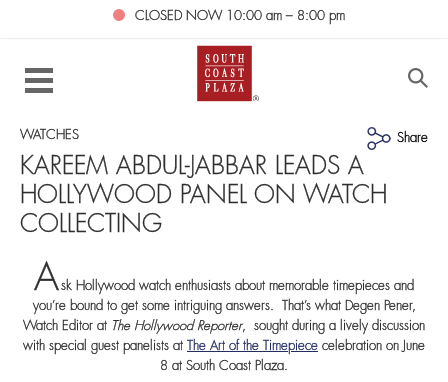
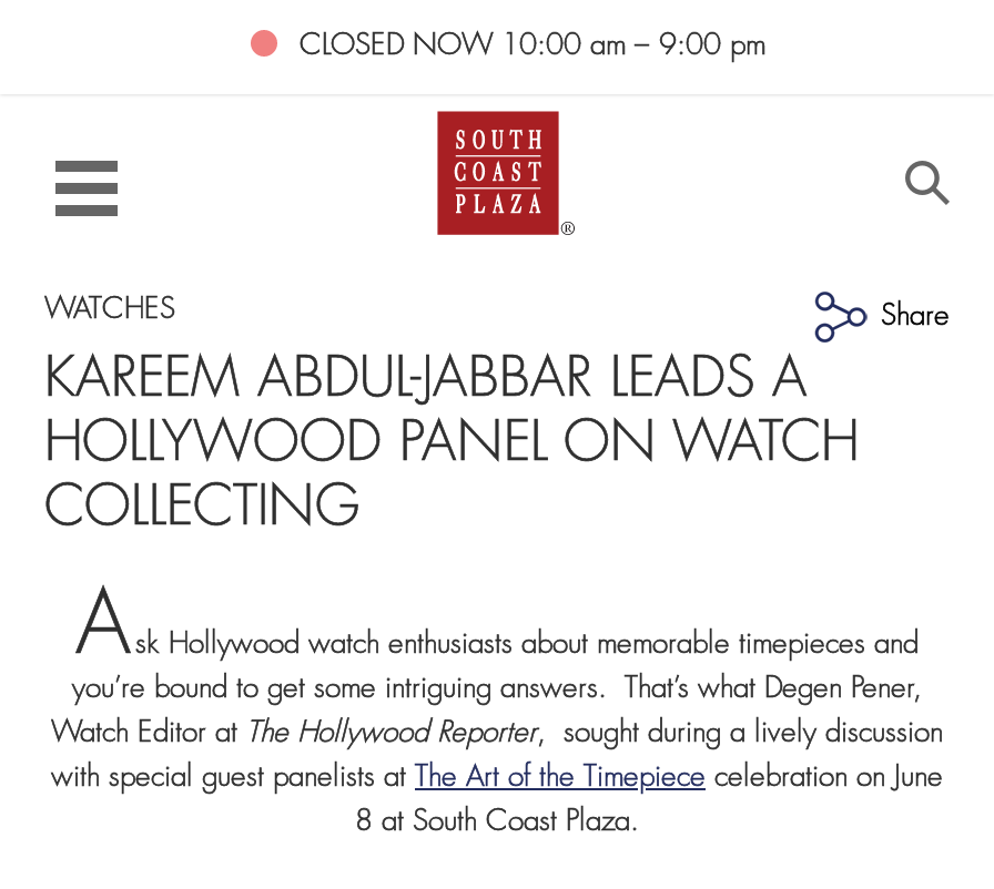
- CLOSED NOW 10:00 am – 8:00 pm
+ CLOSED NOW 10:00 am – 9:00 pm
